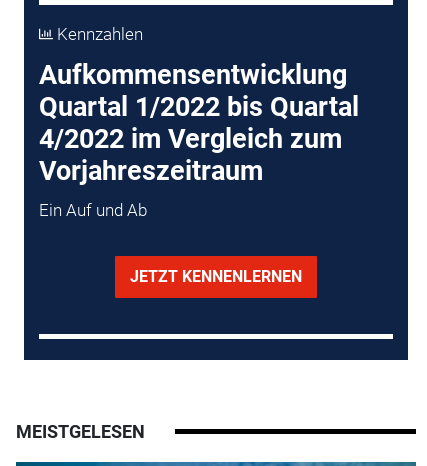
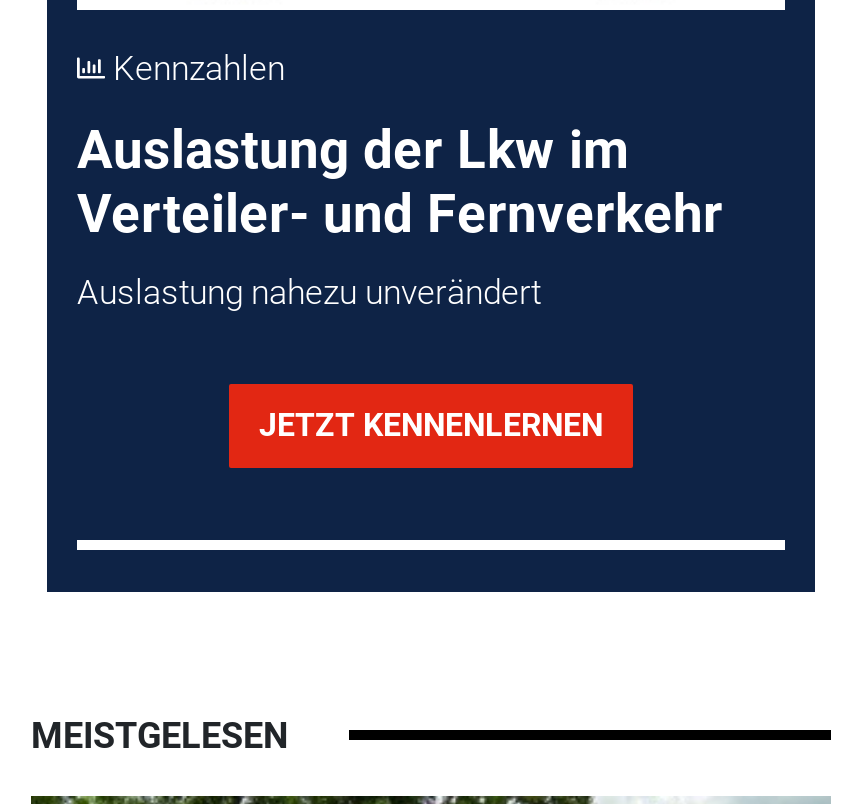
- Aufkommensentwicklung
- Quartal 1/2022 bis Quartal
- 4/2022 im Vergleich zum
- Vorjahreszeitraum
- Ein Auf und Ab
+ Auslastung der Lkw im
+ Verteiler- und Fernverkehr
+ Auslastung nahezu unverändert
